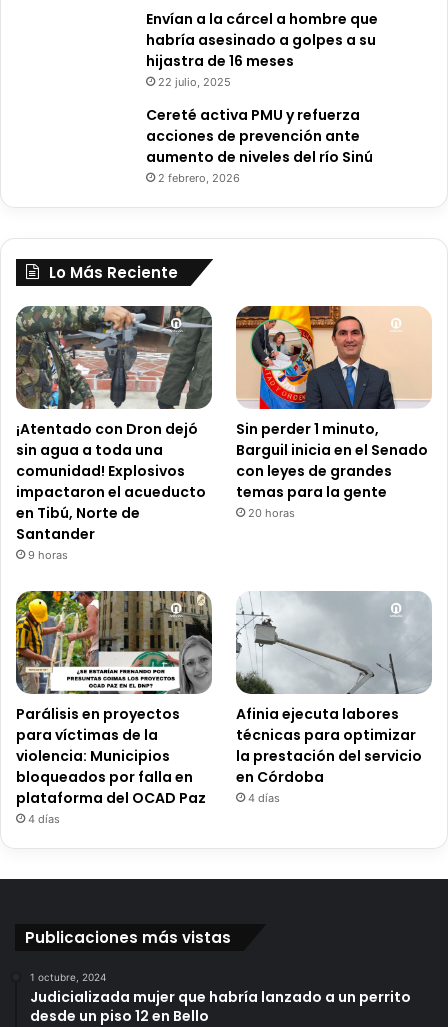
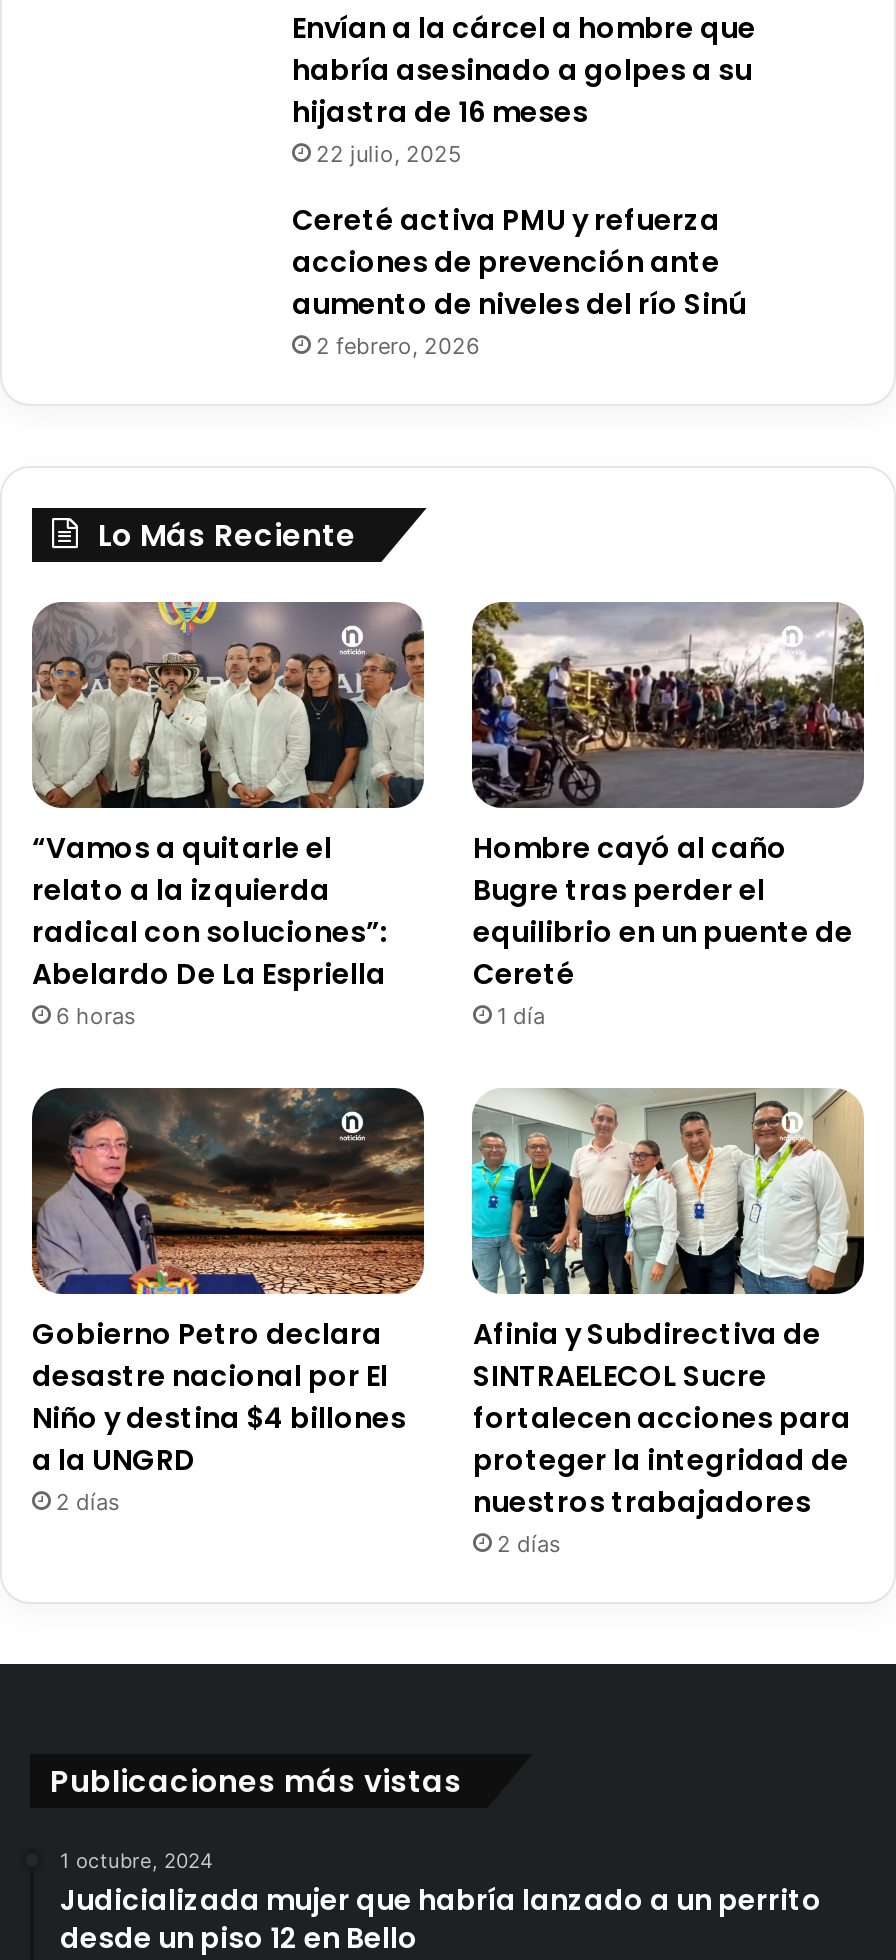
- [image]
+ [image]

- [image]
- Sin perder 1 minuto,
- Barguil inicia en el Senado
- con leyes de grandes
- temas para la gente
- 20 horas
+ [image]
+ Hombre cayó al caño
+ Bugre tras perder el
+ equilibrio en un puente de
+ Cereté
+ 1 día

- ¡Atentado con Dron dejó
- sin agua a toda una
- comunidad! Explosivos
- impactaron el acueducto
- en Tibú, Norte de
- Santander
- 9 horas
+ “Vamos a quitarle el
+ relato a la izquierda
+ radical con soluciones”:
+ Abelardo De La Espriella
+ 6 horas

- [image]
- Parálisis en proyectos
- para víctimas de la
- violencia: Municipios
- bloqueados por falla en
- plataforma del OCAD Paz
- 4 días
+ [image]
+ Gobierno Petro declara
+ desastre nacional por El
+ Niño y destina $4 billones
+ a la UNGRD
+ 2 días

- [image]
- Afinia ejecuta labores
- técnicas para optimizar
- la prestación del servicio
- en Córdoba
- 4 días
+ [image]
+ Afinia y Subdirectiva de
+ SINTRAELECOL Sucre
+ fortalecen acciones para
+ proteger la integridad de
+ nuestros trabajadores
+ 2 días
